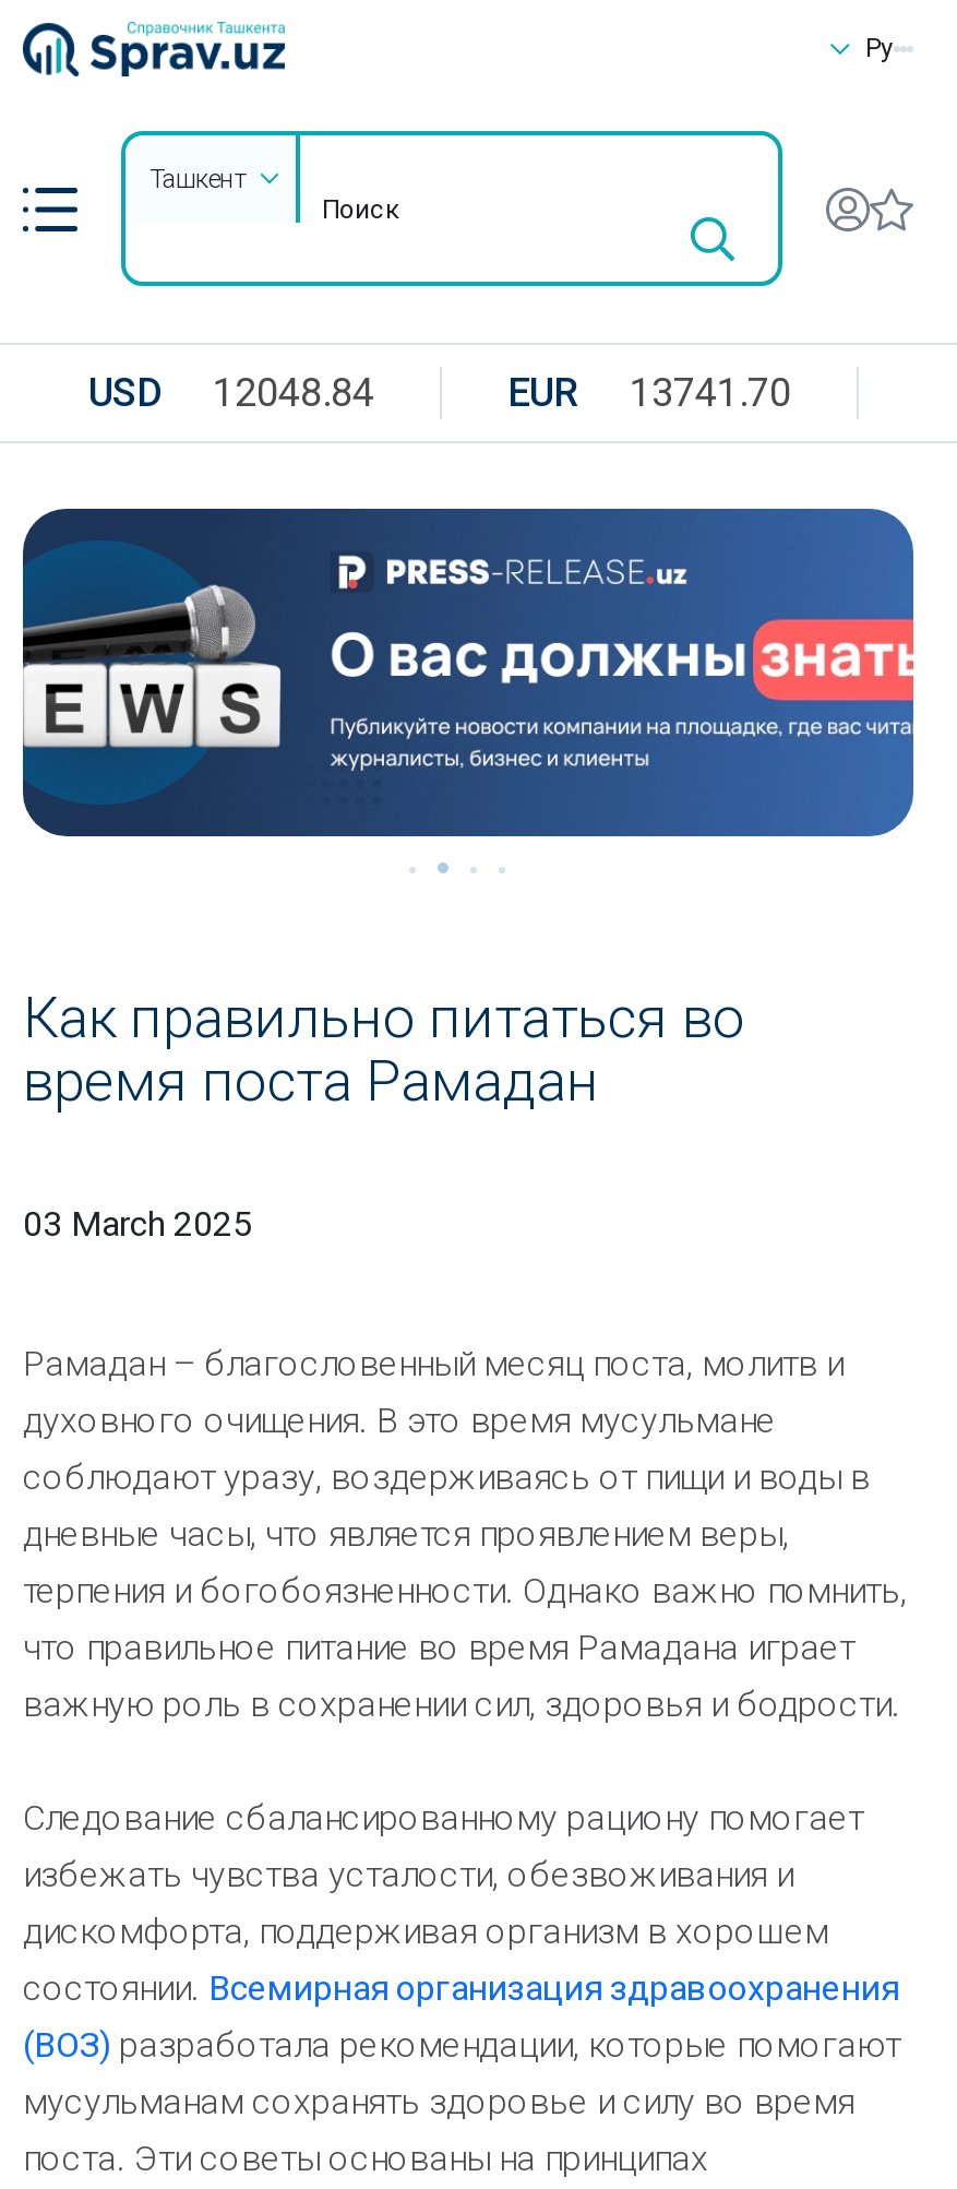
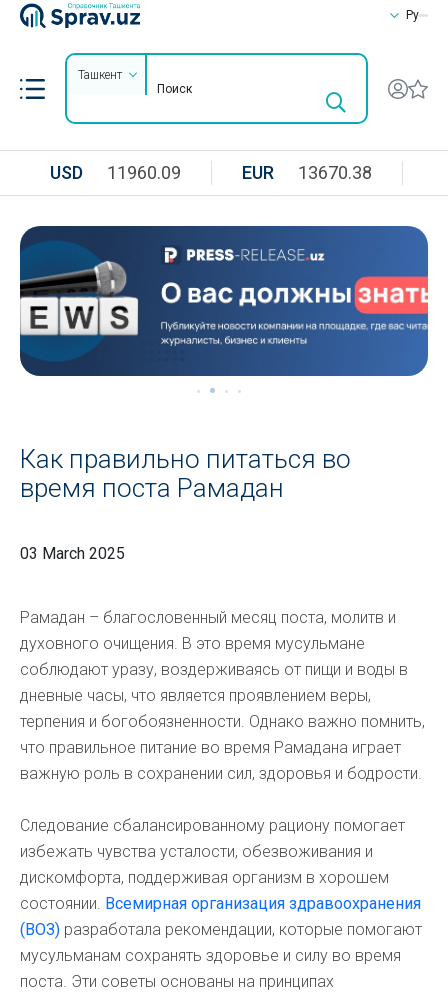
- USD 12048.84
+ USD 11960.09

- EUR 13741.70
+ EUR 13670.38
